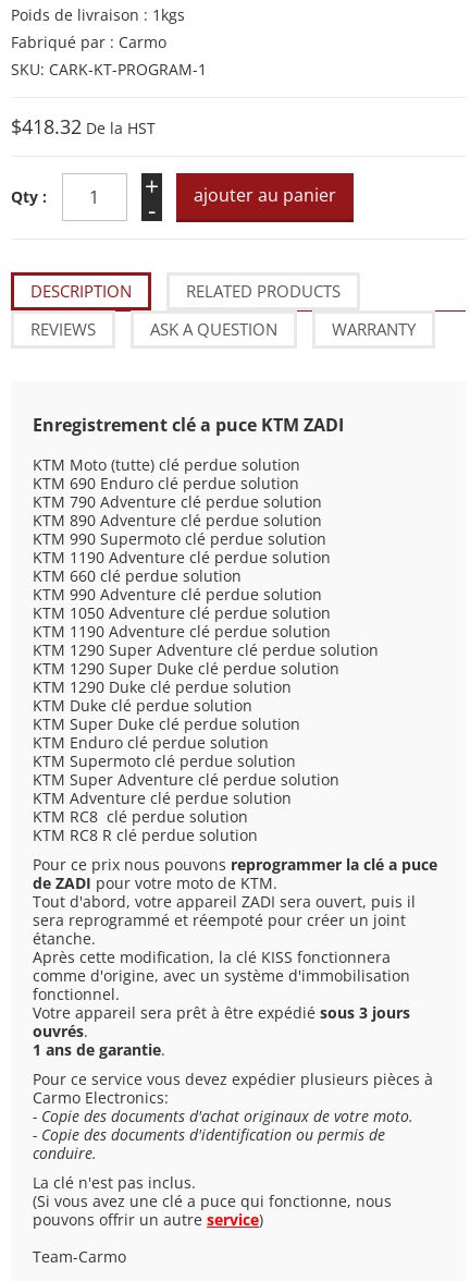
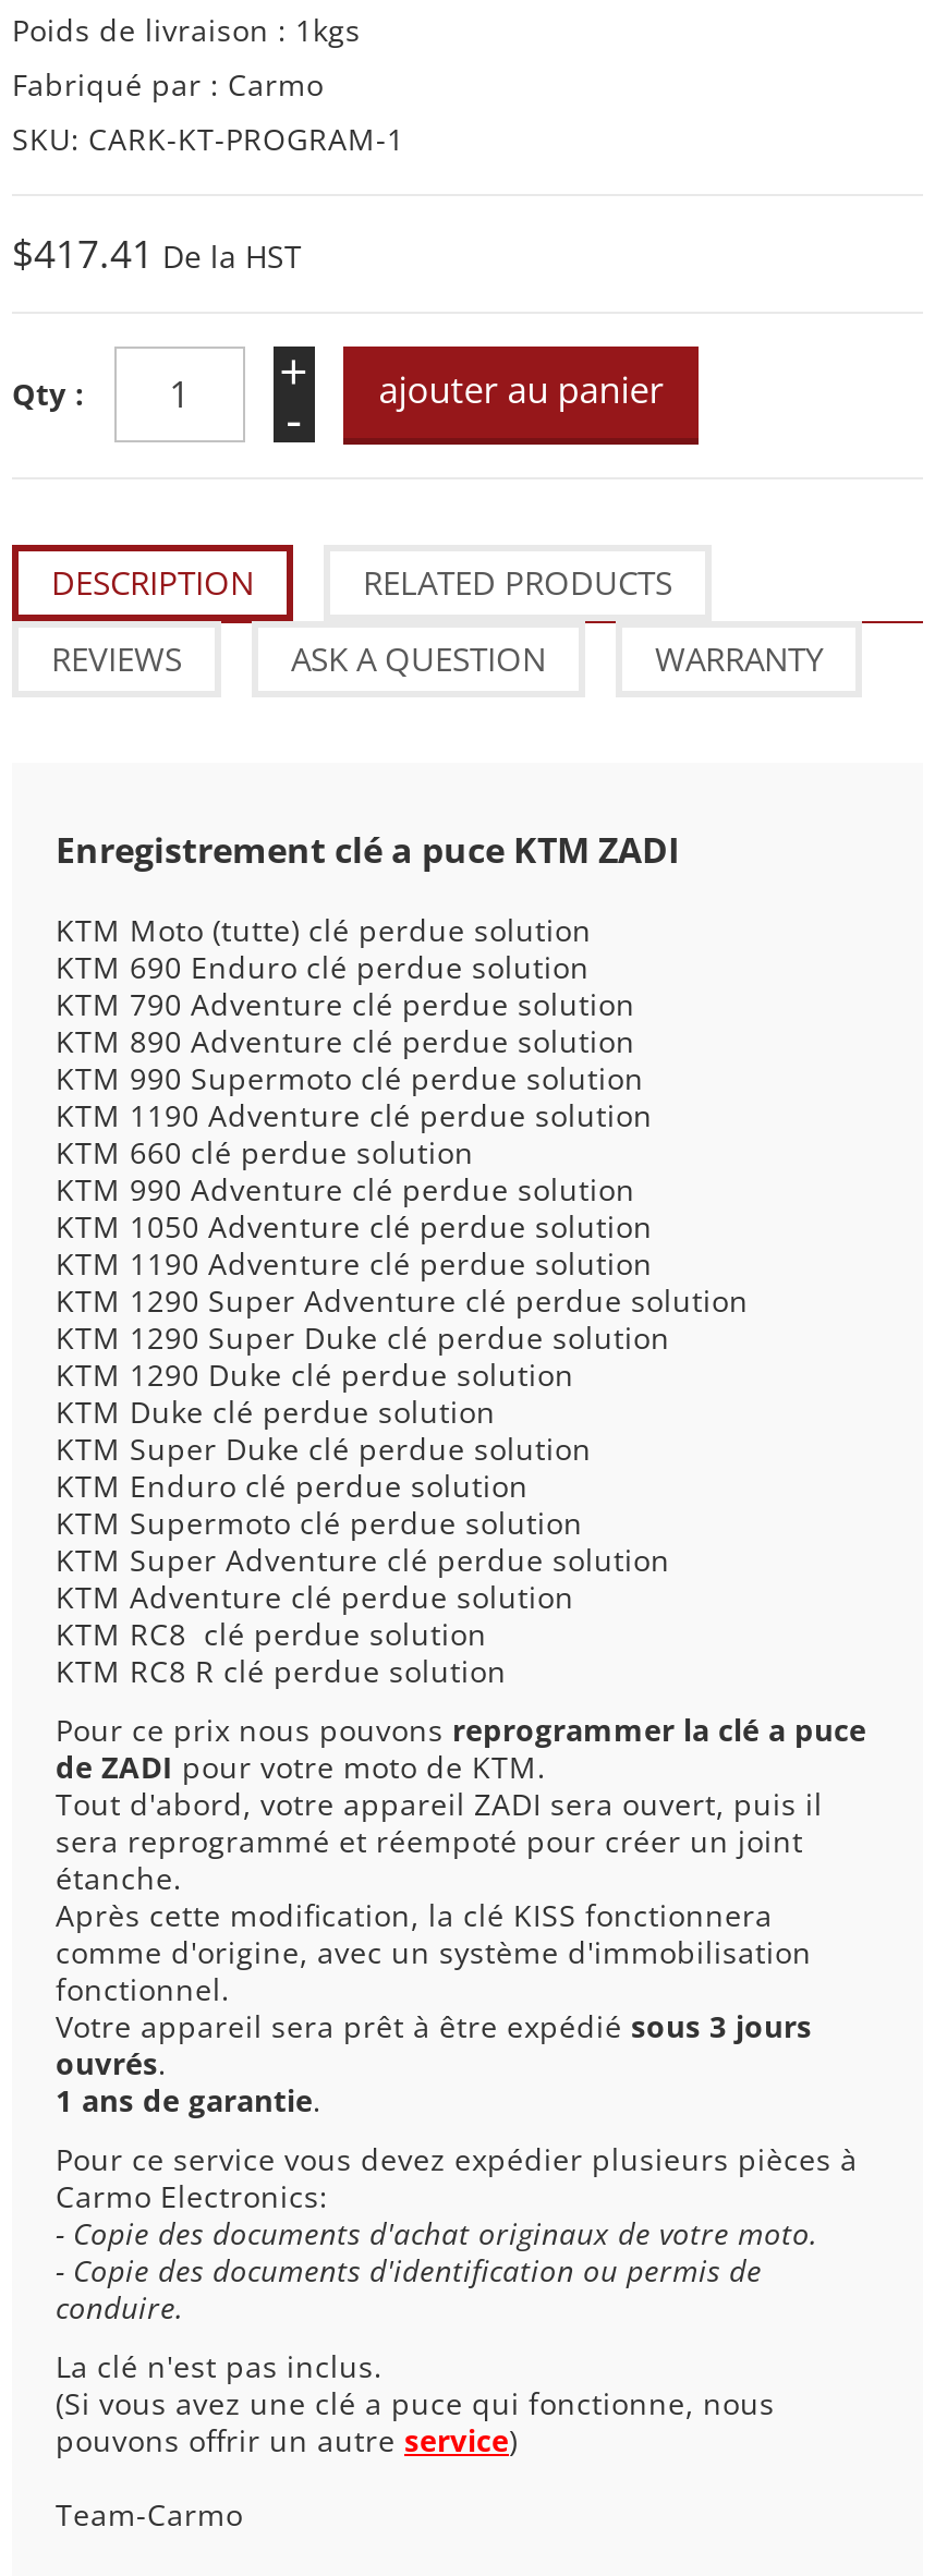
- $418.32 De la HST
+ $417.41 De la HST
